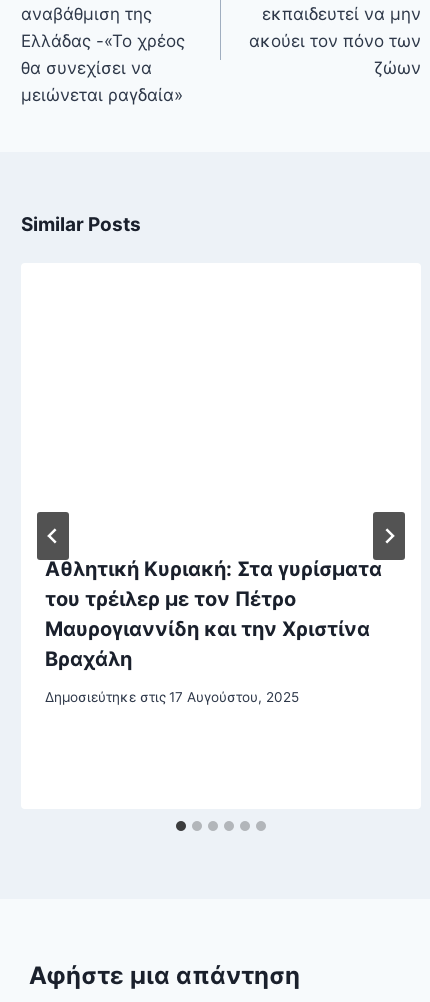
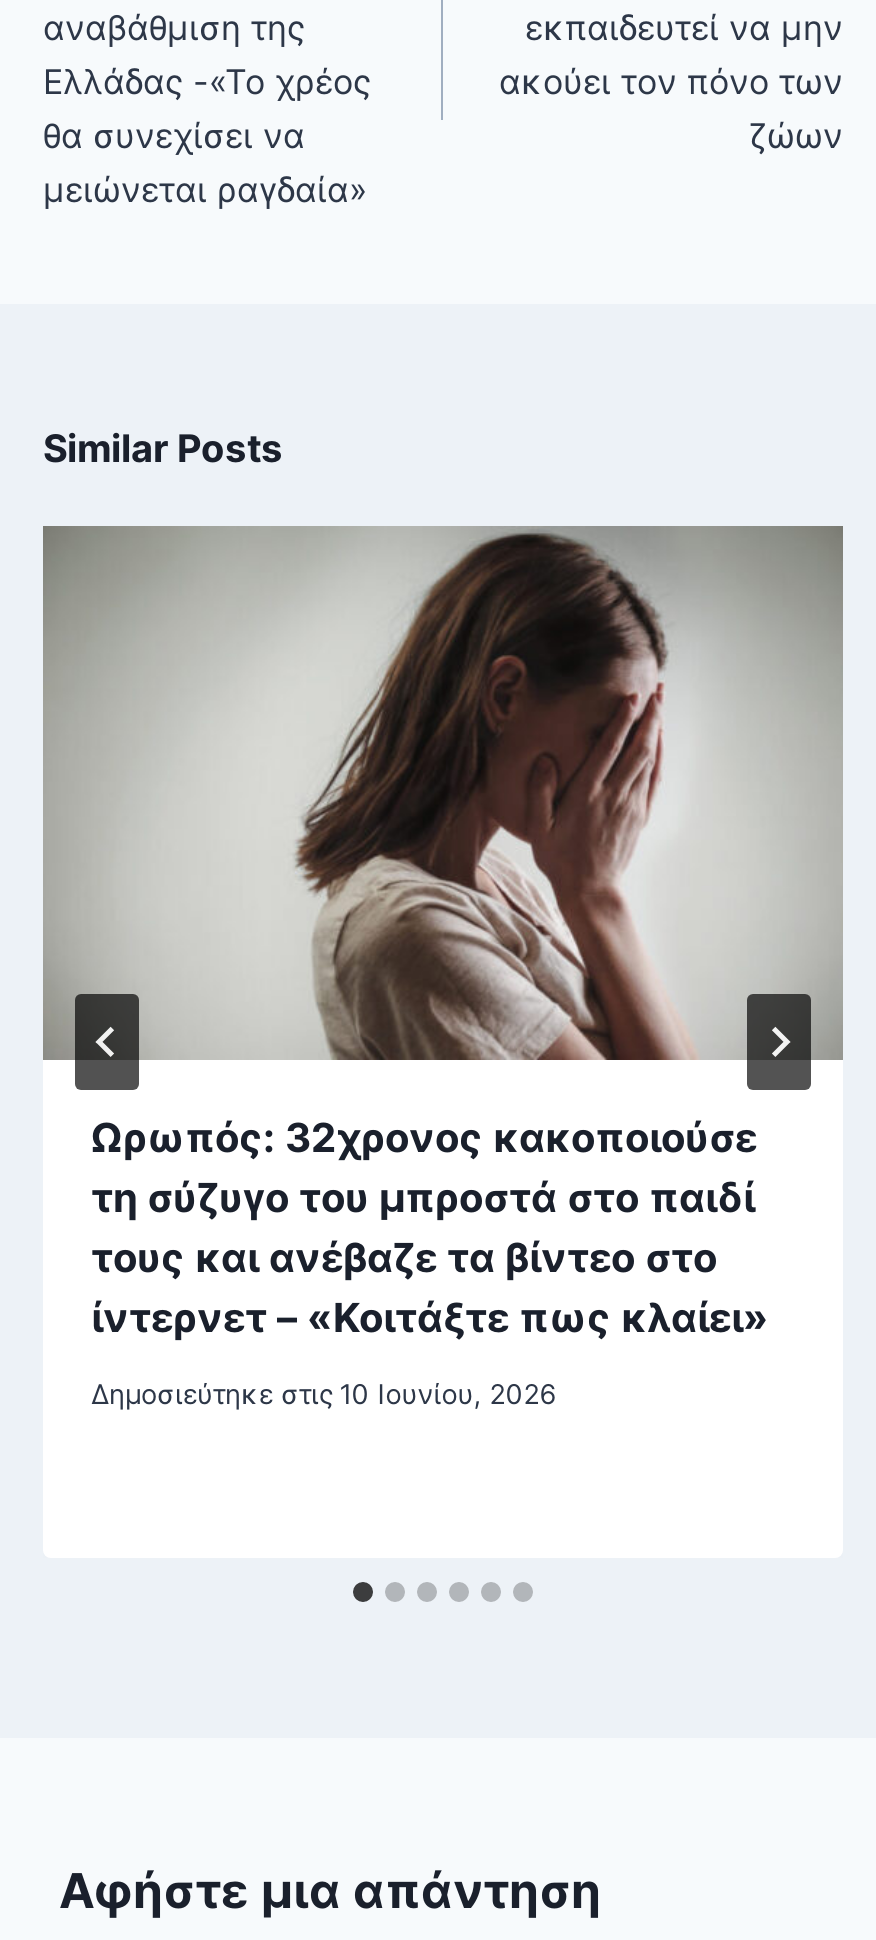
+ [image]

- Αθλητική Κυριακή: Στα γυρίσματα
- του τρέιλερ με τον Πέτρο
- Μαυρογιαννίδη και την Χριστίνα
- Βραχάλη
+ Ωρωπός: 32χρονος κακοποιούσε
+ τη σύζυγο του μπροστά στο παιδί
+ τους και ανέβαζε τα βίντεο στο
+ ίντερνετ – «Κοιτάξτε πως κλαίει»

- Δημοσιεύτηκε στις 17 Αυγούστου, 2025
+ Δημοσιεύτηκε στις 10 Ιουνίου, 2026
